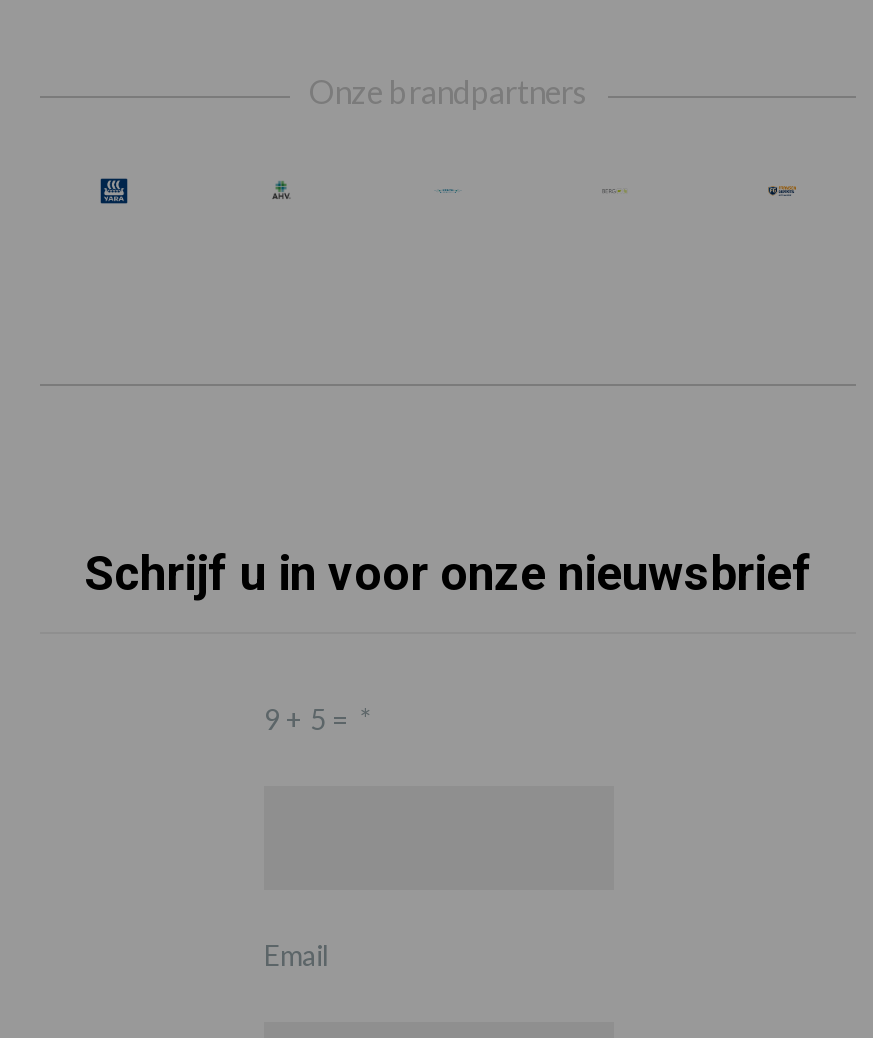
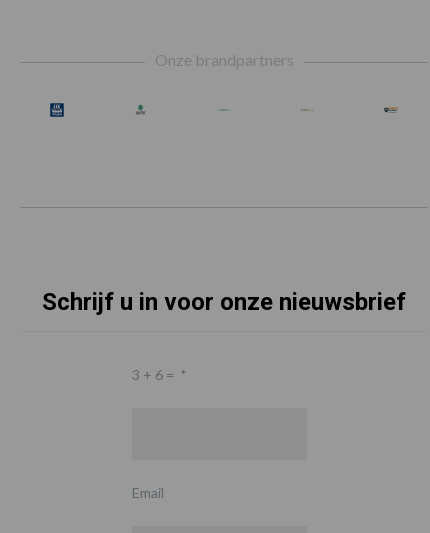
- 9 + 5 = *
+ 3 + 6 = *
